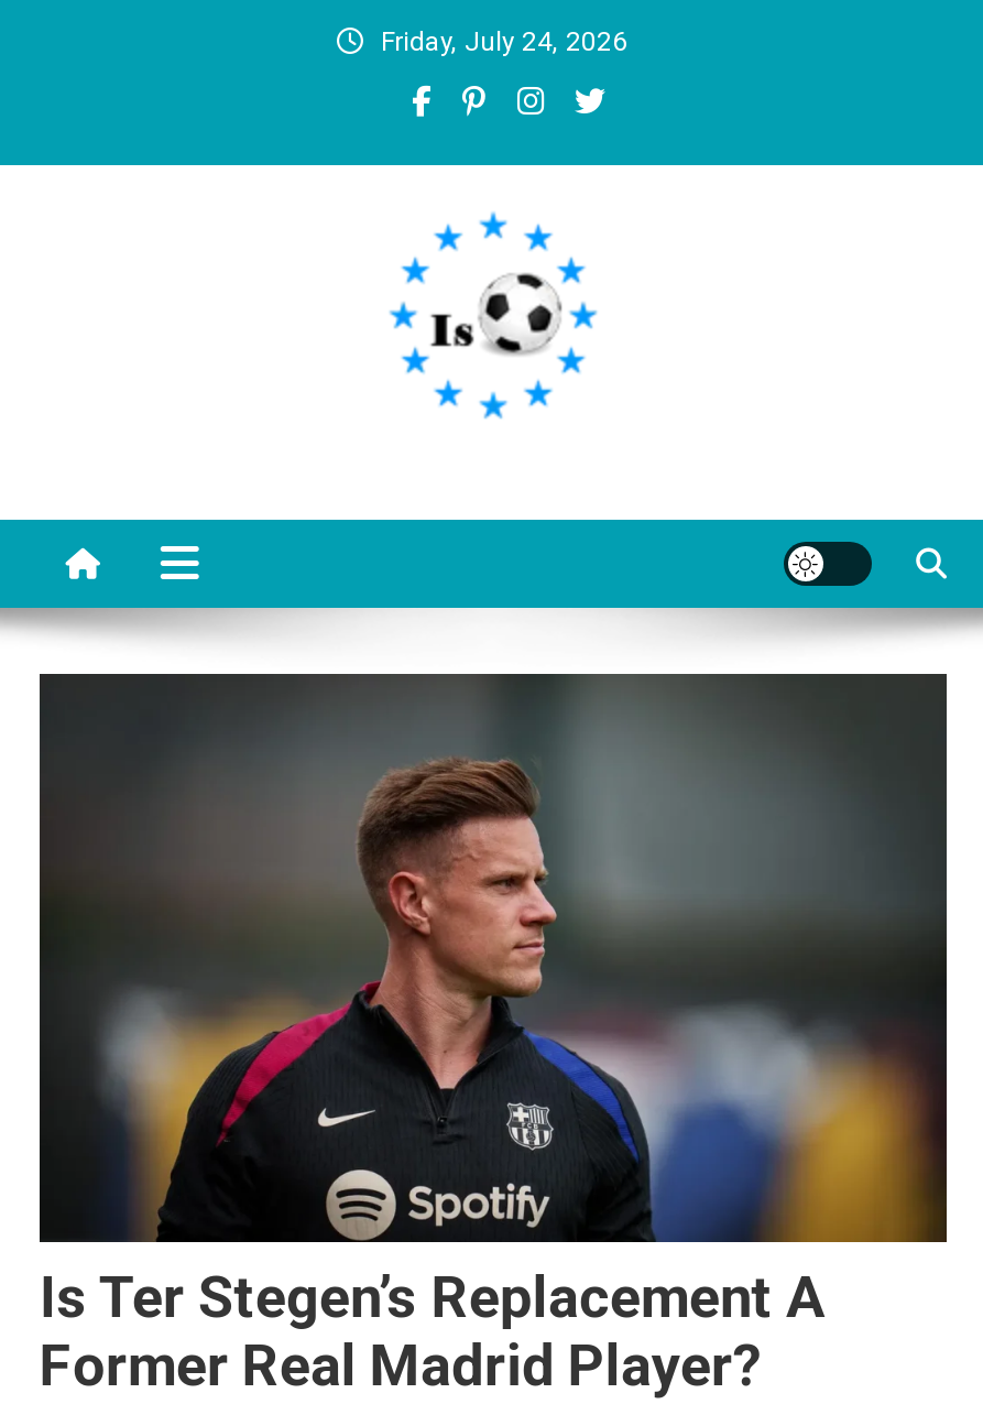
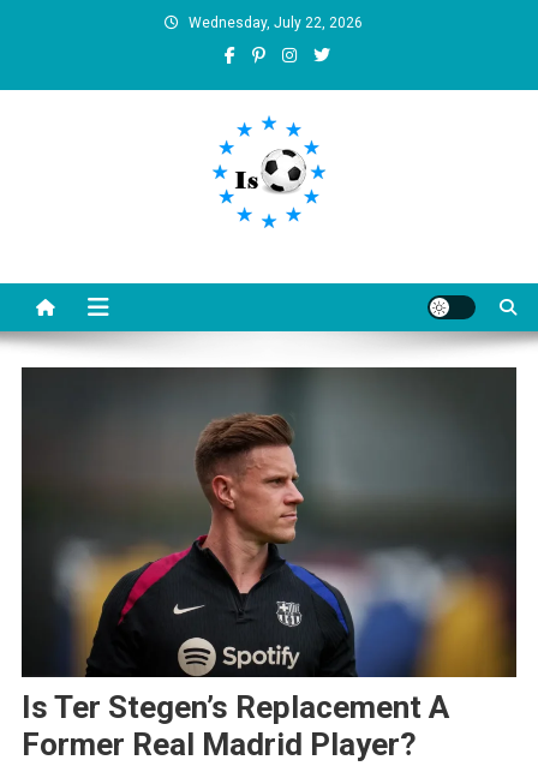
- Friday, July 24, 2026
+ Wednesday, July 22, 2026
